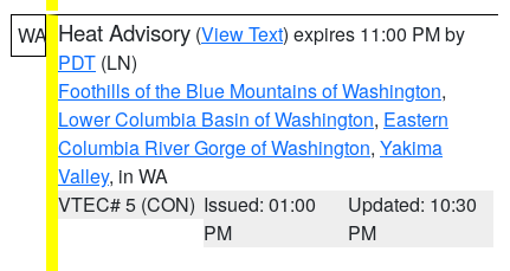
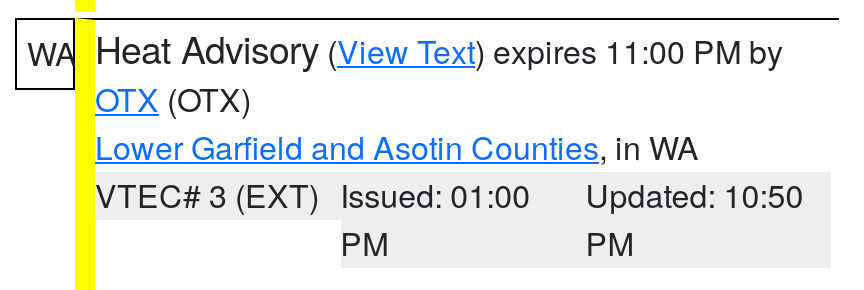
- PDT (LN)
- Foothills of the Blue Mountains of Washington,
- Lower Columbia Basin of Washington, Eastern
- Columbia River Gorge of Washington, Yakima
- Valley, in WA
- VTEC# 5 (CON) Issued: 01:00
+ OTX (OTX)
+ Lower Garfield and Asotin Counties, in WA
+ VTEC# 3 (EXT) Issued: 01:00

- Updated: 10:30
+ Updated: 10:50
